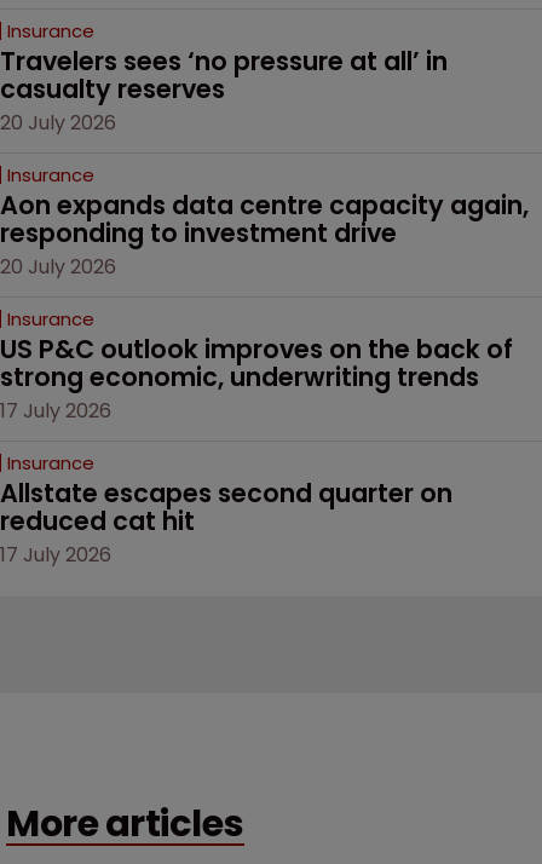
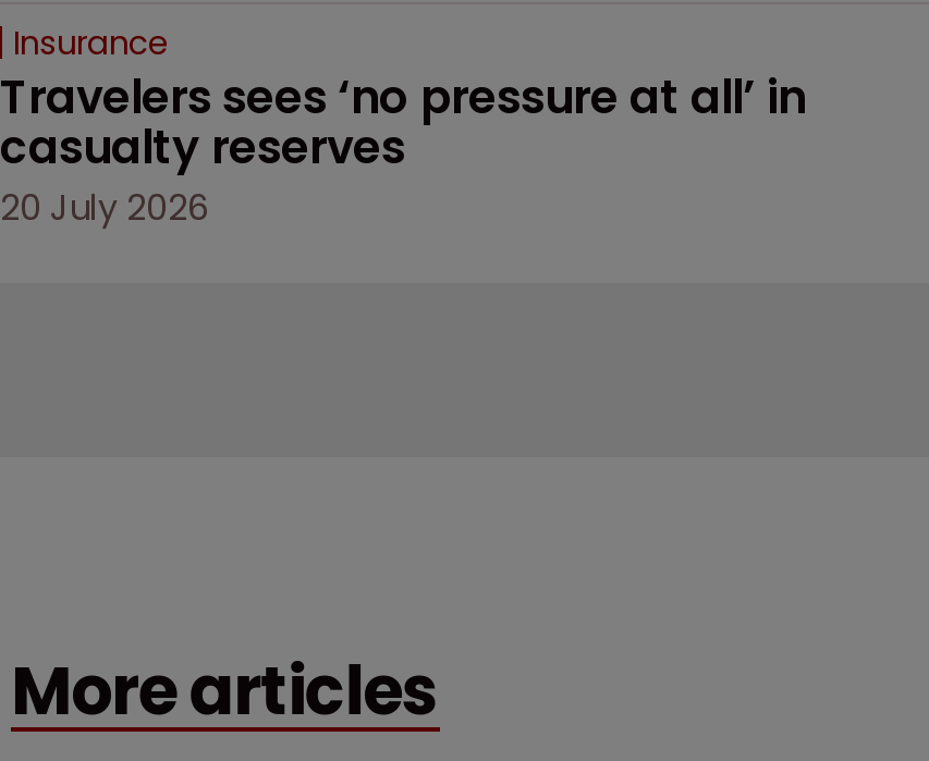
- Insurance
- Aon expands data centre capacity again,
- responding to investment drive
- 20 July 2026
- Insurance
- US P&C outlook improves on the back of
- strong economic, underwriting trends
- 17 July 2026
- Insurance
- Allstate escapes second quarter on
- reduced cat hit
- 17 July 2026
